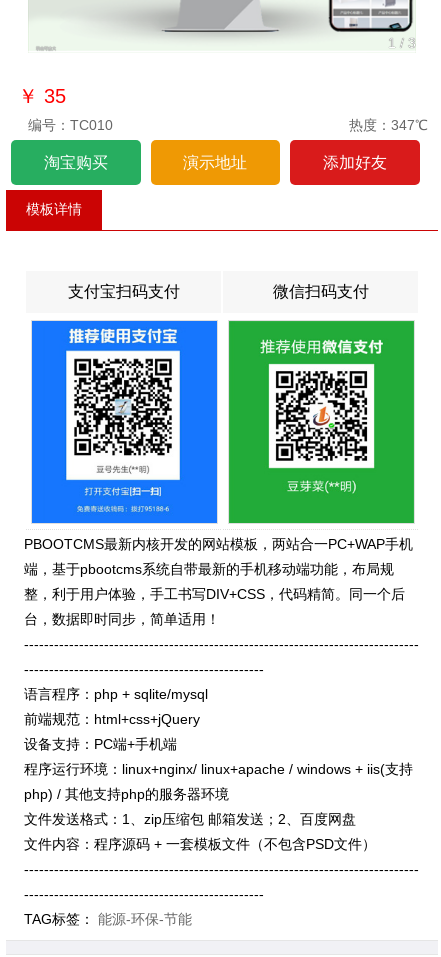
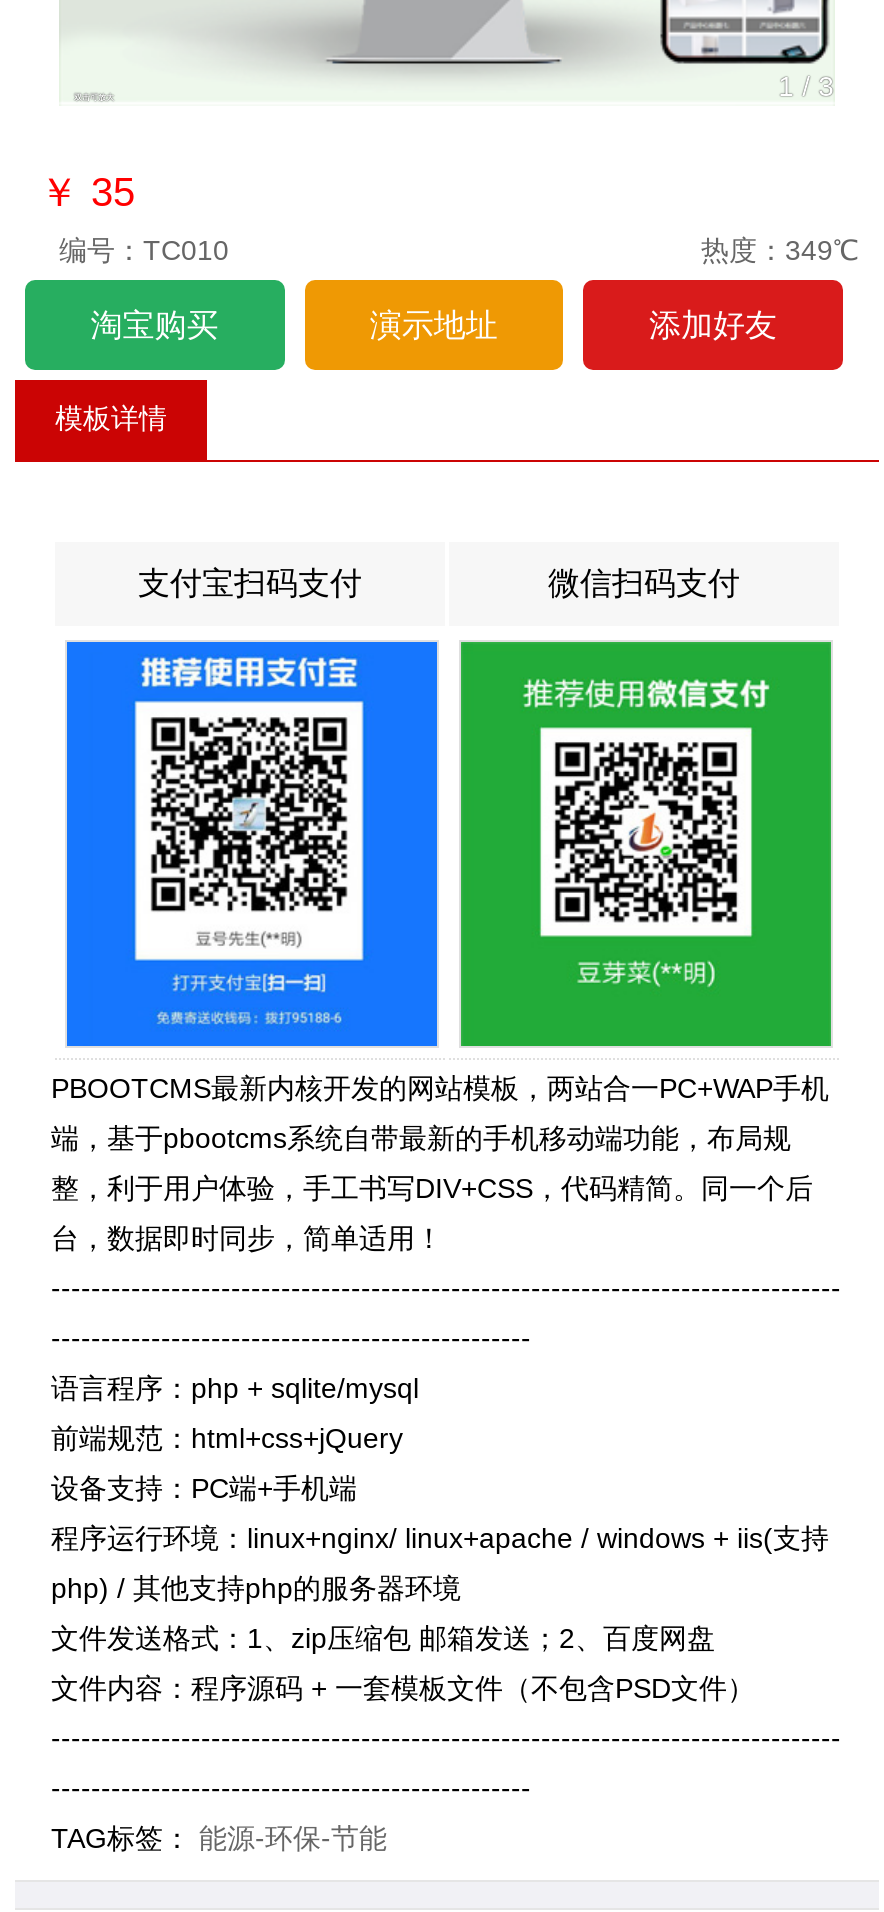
- 热度：347℃
+ 热度：349℃
